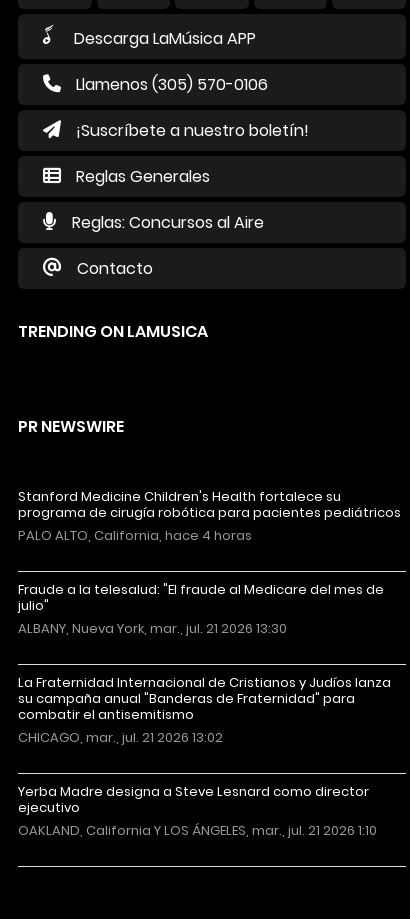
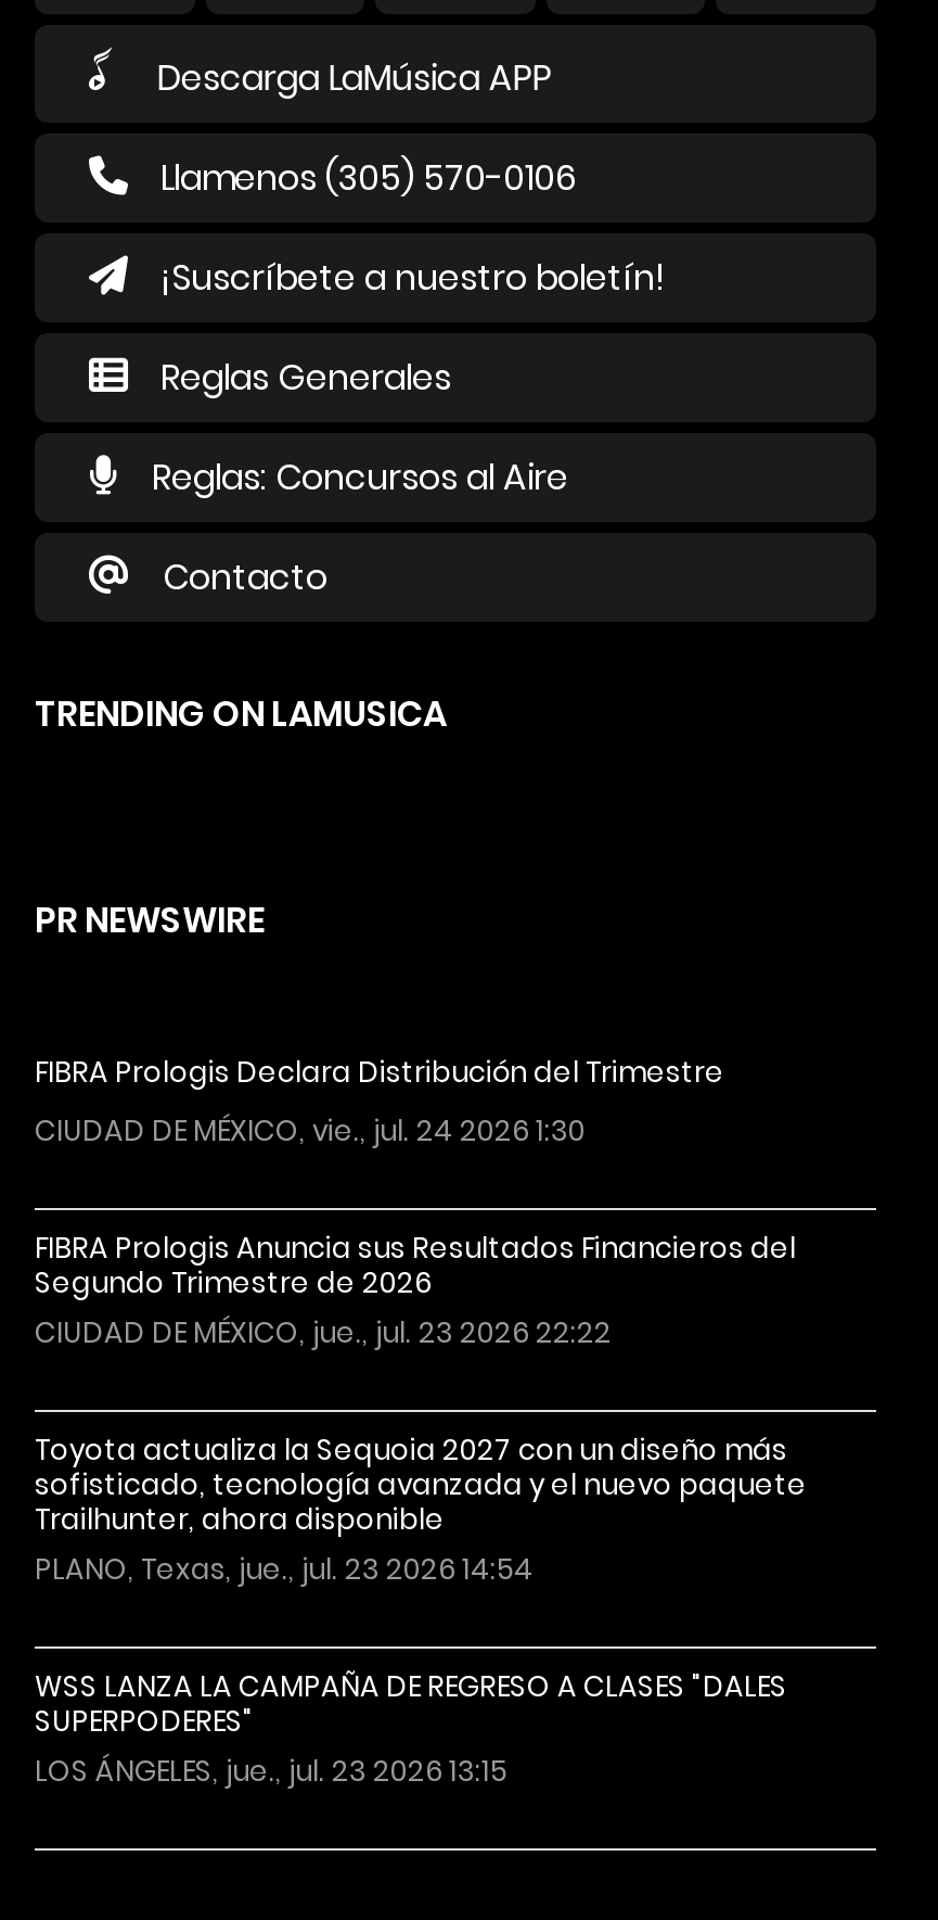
- Stanford Medicine Children's Health fortalece su
- programa de cirugía robótica para pacientes pediátricos
- PALO ALTO, California, hace 4 horas
+ FIBRA Prologis Declara Distribución del Trimestre
+ CIUDAD DE MÉXICO, vie., jul. 24 2026 1:30

- Fraude a la telesalud: "El fraude al Medicare del mes de
- julio"
- ALBANY, Nueva York, mar., jul. 21 2026 13:30
+ FIBRA Prologis Anuncia sus Resultados Financieros del
+ Segundo Trimestre de 2026
+ CIUDAD DE MÉXICO, jue., jul. 23 2026 22:22

- La Fraternidad Internacional de Cristianos y Judíos lanza
- su campaña anual "Banderas de Fraternidad" para
- combatir el antisemitismo
- CHICAGO, mar., jul. 21 2026 13:02
+ Toyota actualiza la Sequoia 2027 con un diseño más
+ sofisticado, tecnología avanzada y el nuevo paquete
+ Trailhunter, ahora disponible
+ PLANO, Texas, jue., jul. 23 2026 14:54

- Yerba Madre designa a Steve Lesnard como director
- ejecutivo
- OAKLAND, California Y LOS ÁNGELES, mar., jul. 21 2026 1:10
+ WSS LANZA LA CAMPAÑA DE REGRESO A CLASES "DALES
+ SUPERPODERES"
+ LOS ÁNGELES, jue., jul. 23 2026 13:15
